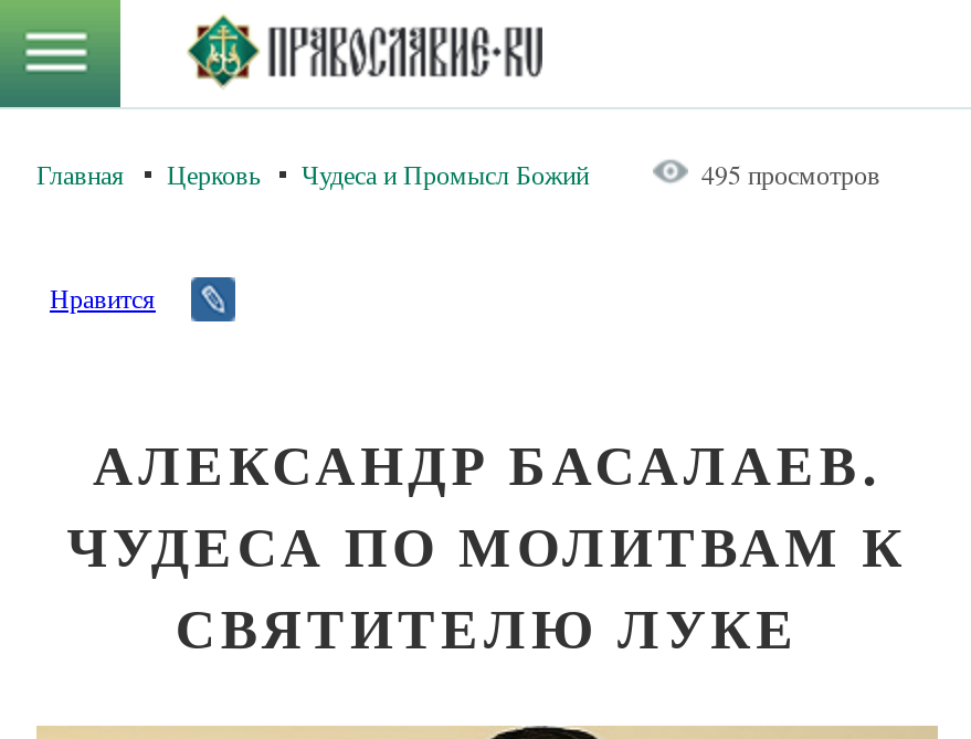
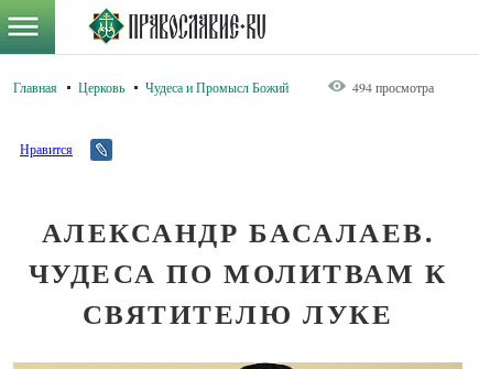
- 495 просмотров
+ 494 просмотра
